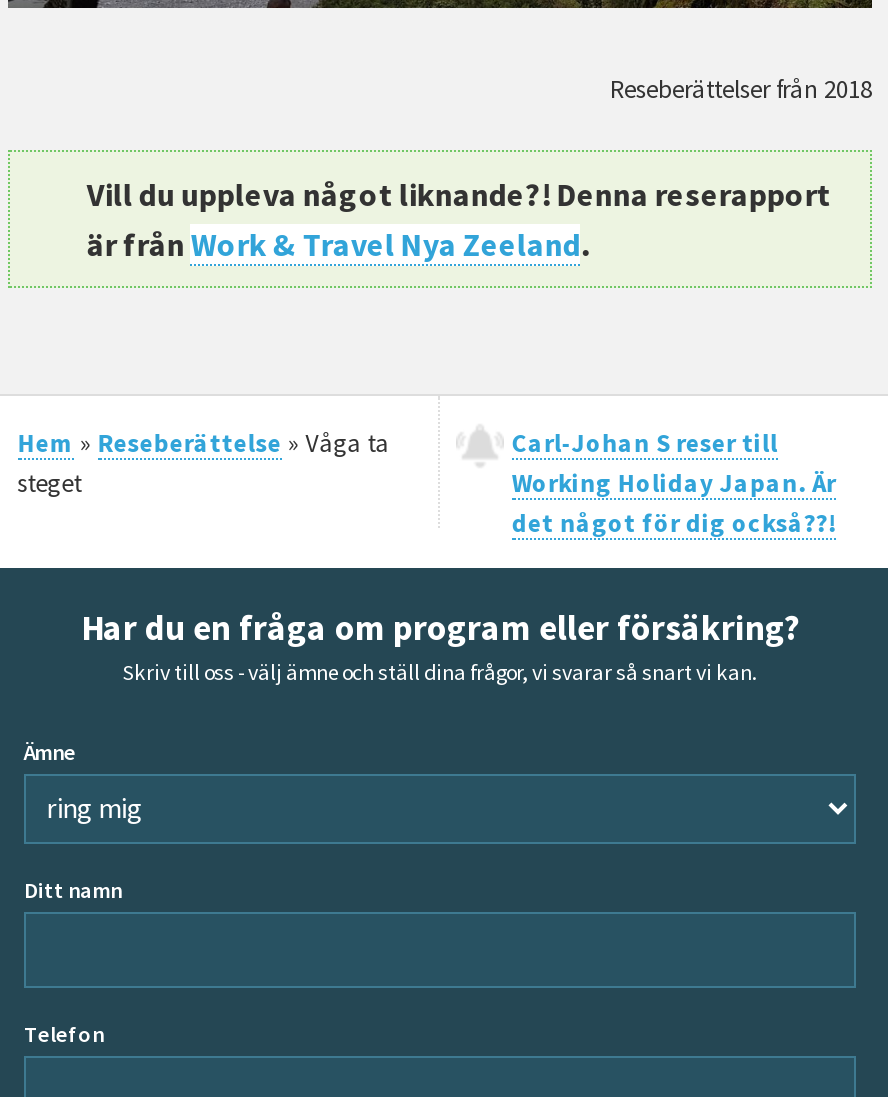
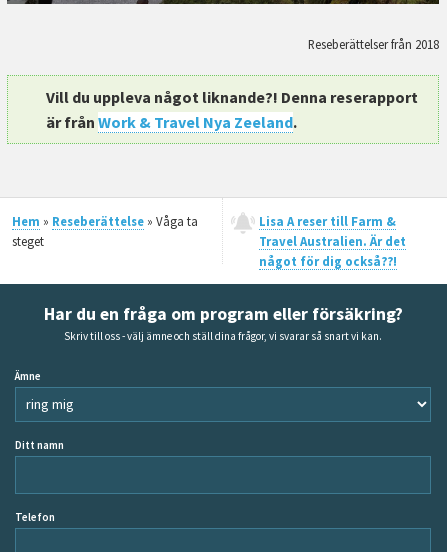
- Carl-Johan S reser till
- Working Holiday Japan. Är
- det något för dig också??!
+ Lisa A reser till Farm &
+ Travel Australien. Är det
+ något för dig också??!
